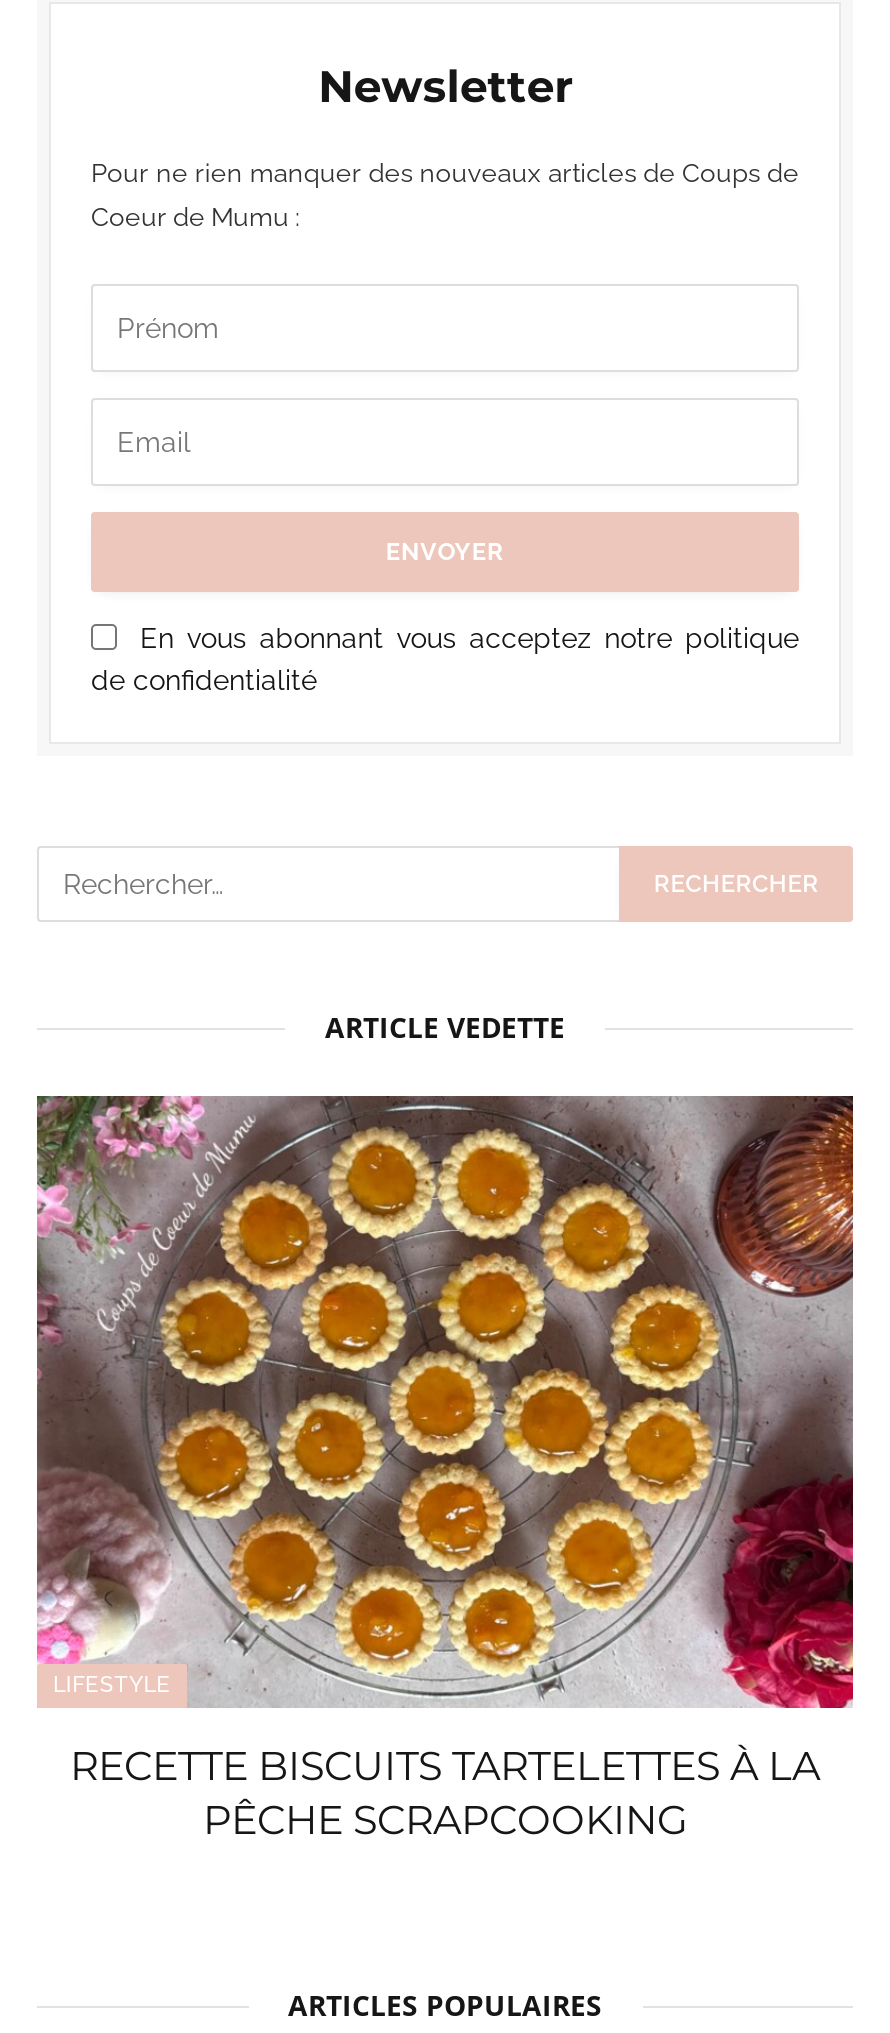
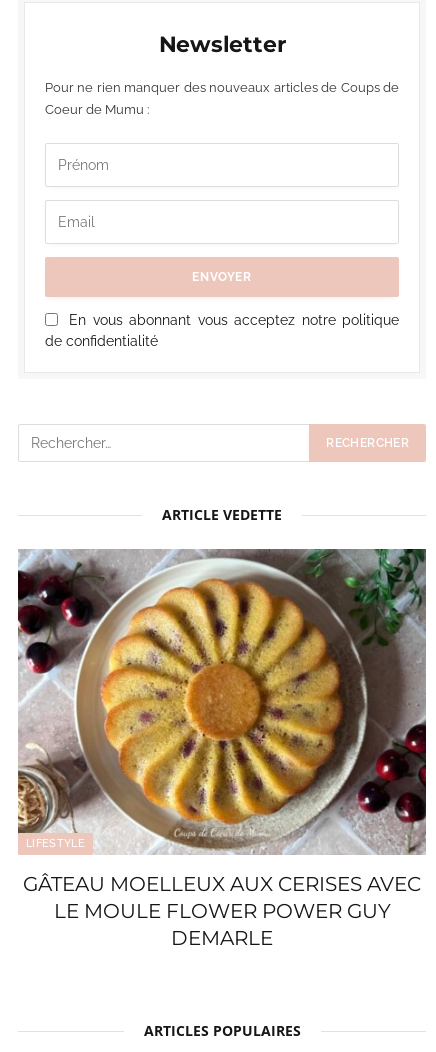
- [image]
- RECETTE BISCUITS TARTELETTES À LA
- PÊCHE SCRAPCOOKING
+ [image]
+ GÂTEAU MOELLEUX AUX CERISES AVEC
+ LE MOULE FLOWER POWER GUY
+ DEMARLE
